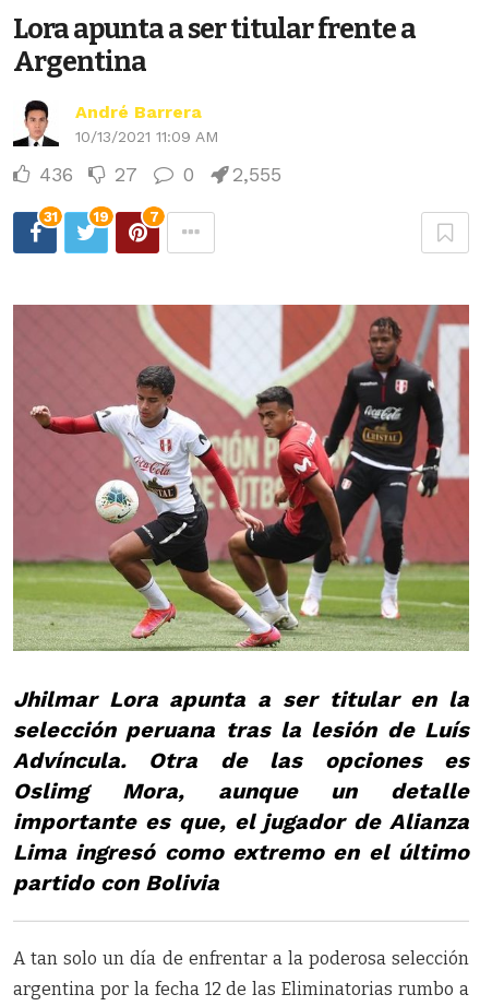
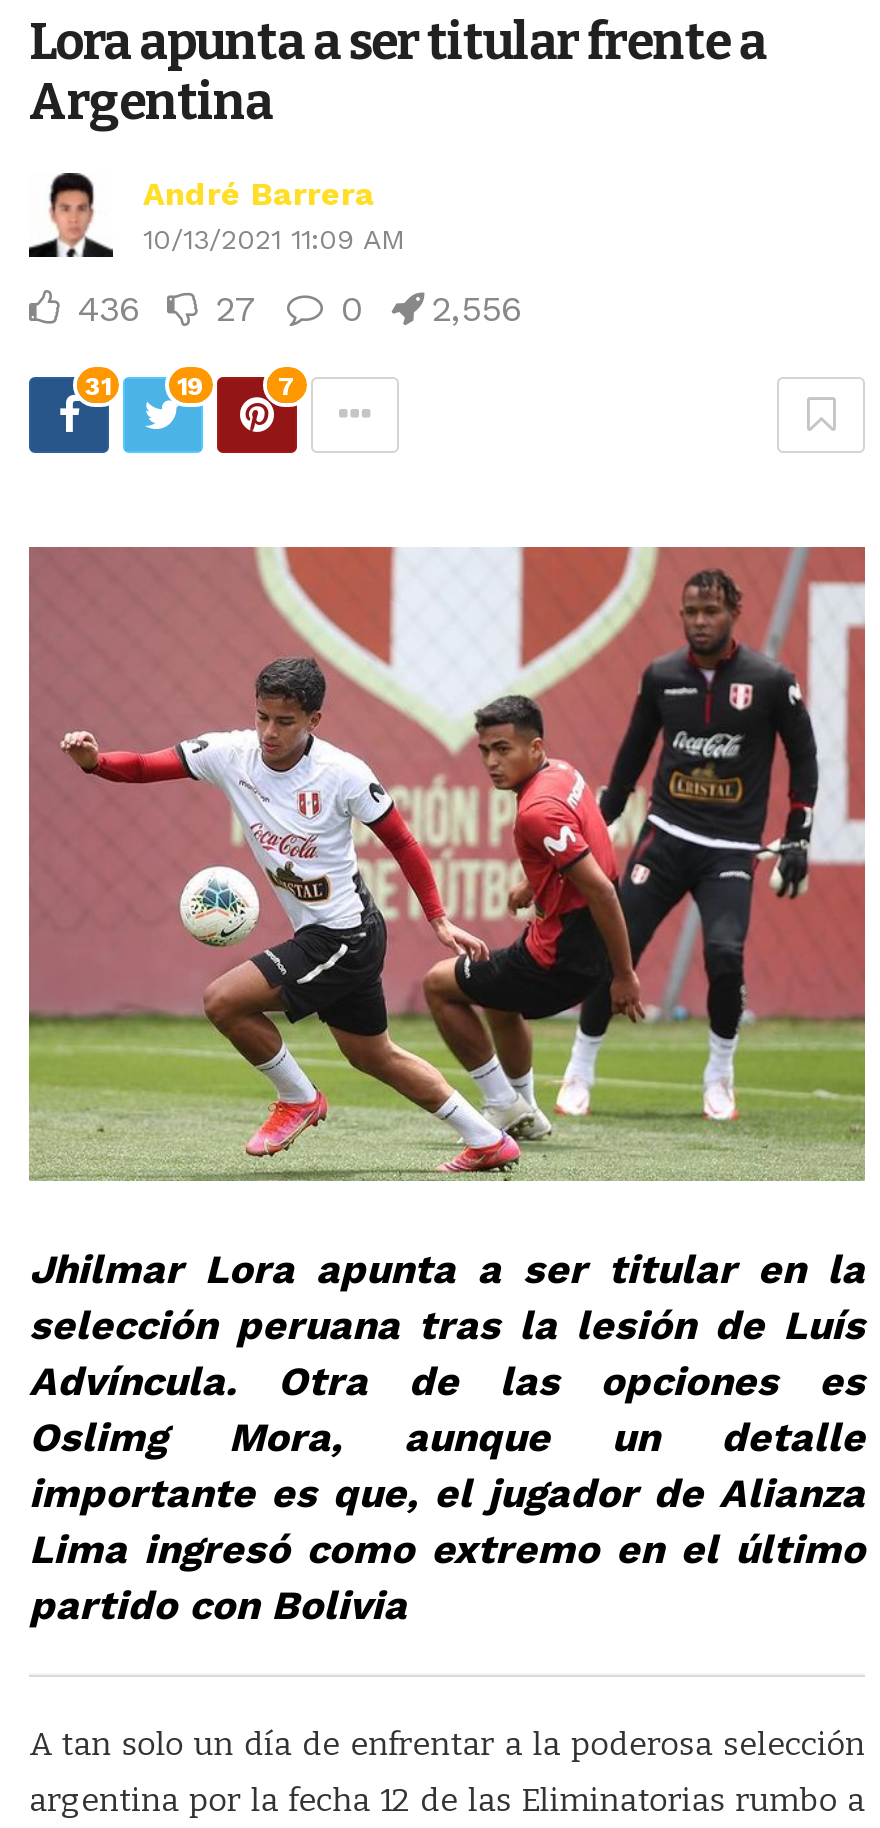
- 2,555
+ 2,556
